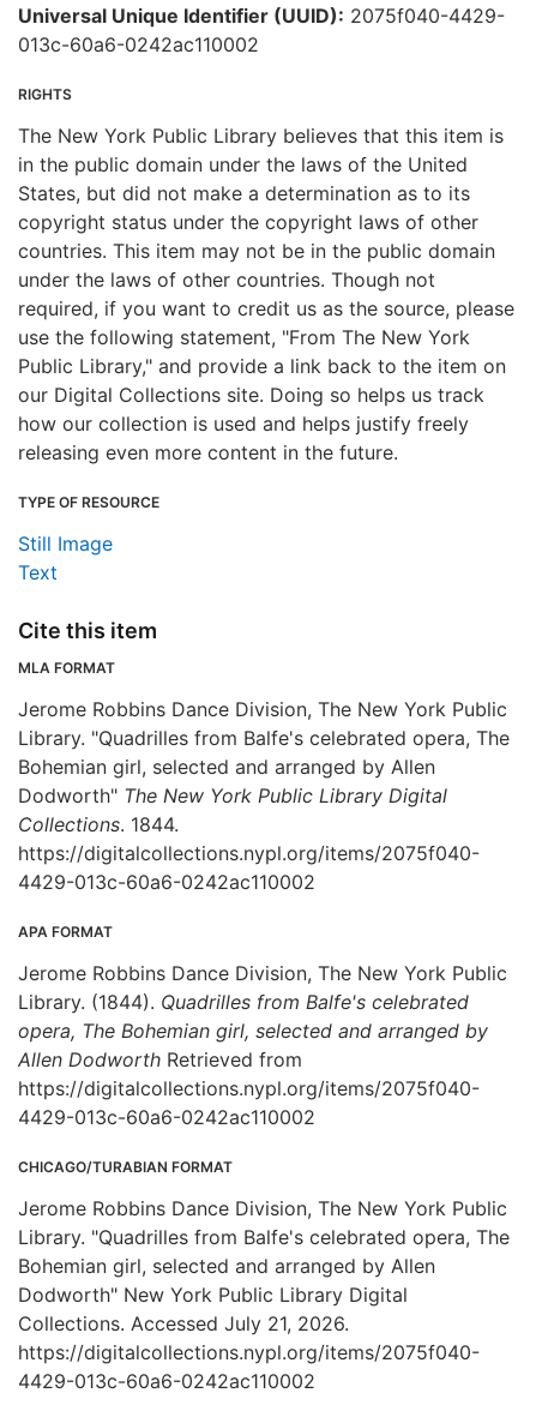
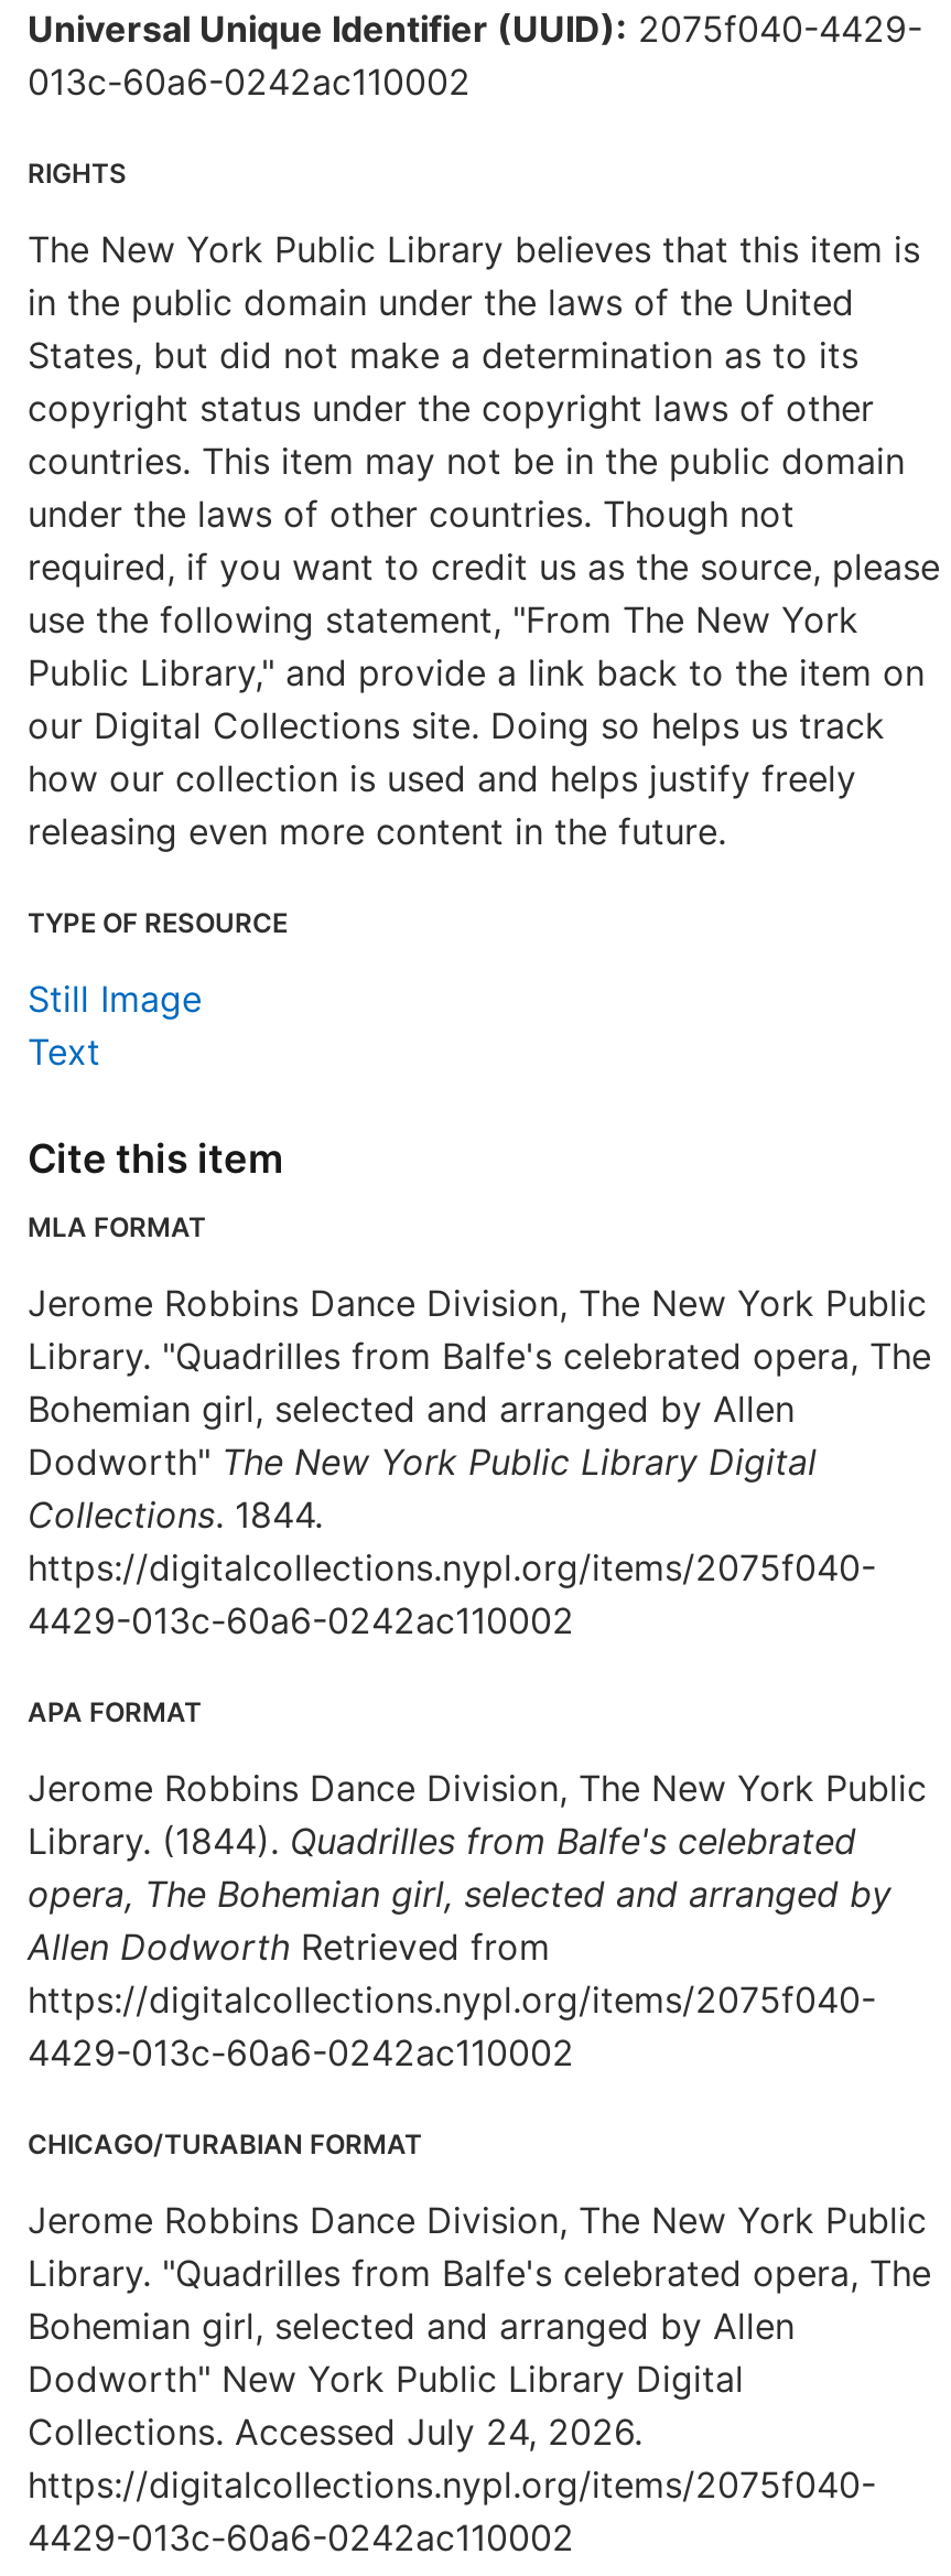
- Collections. Accessed July 21, 2026.
+ Collections. Accessed July 24, 2026.
